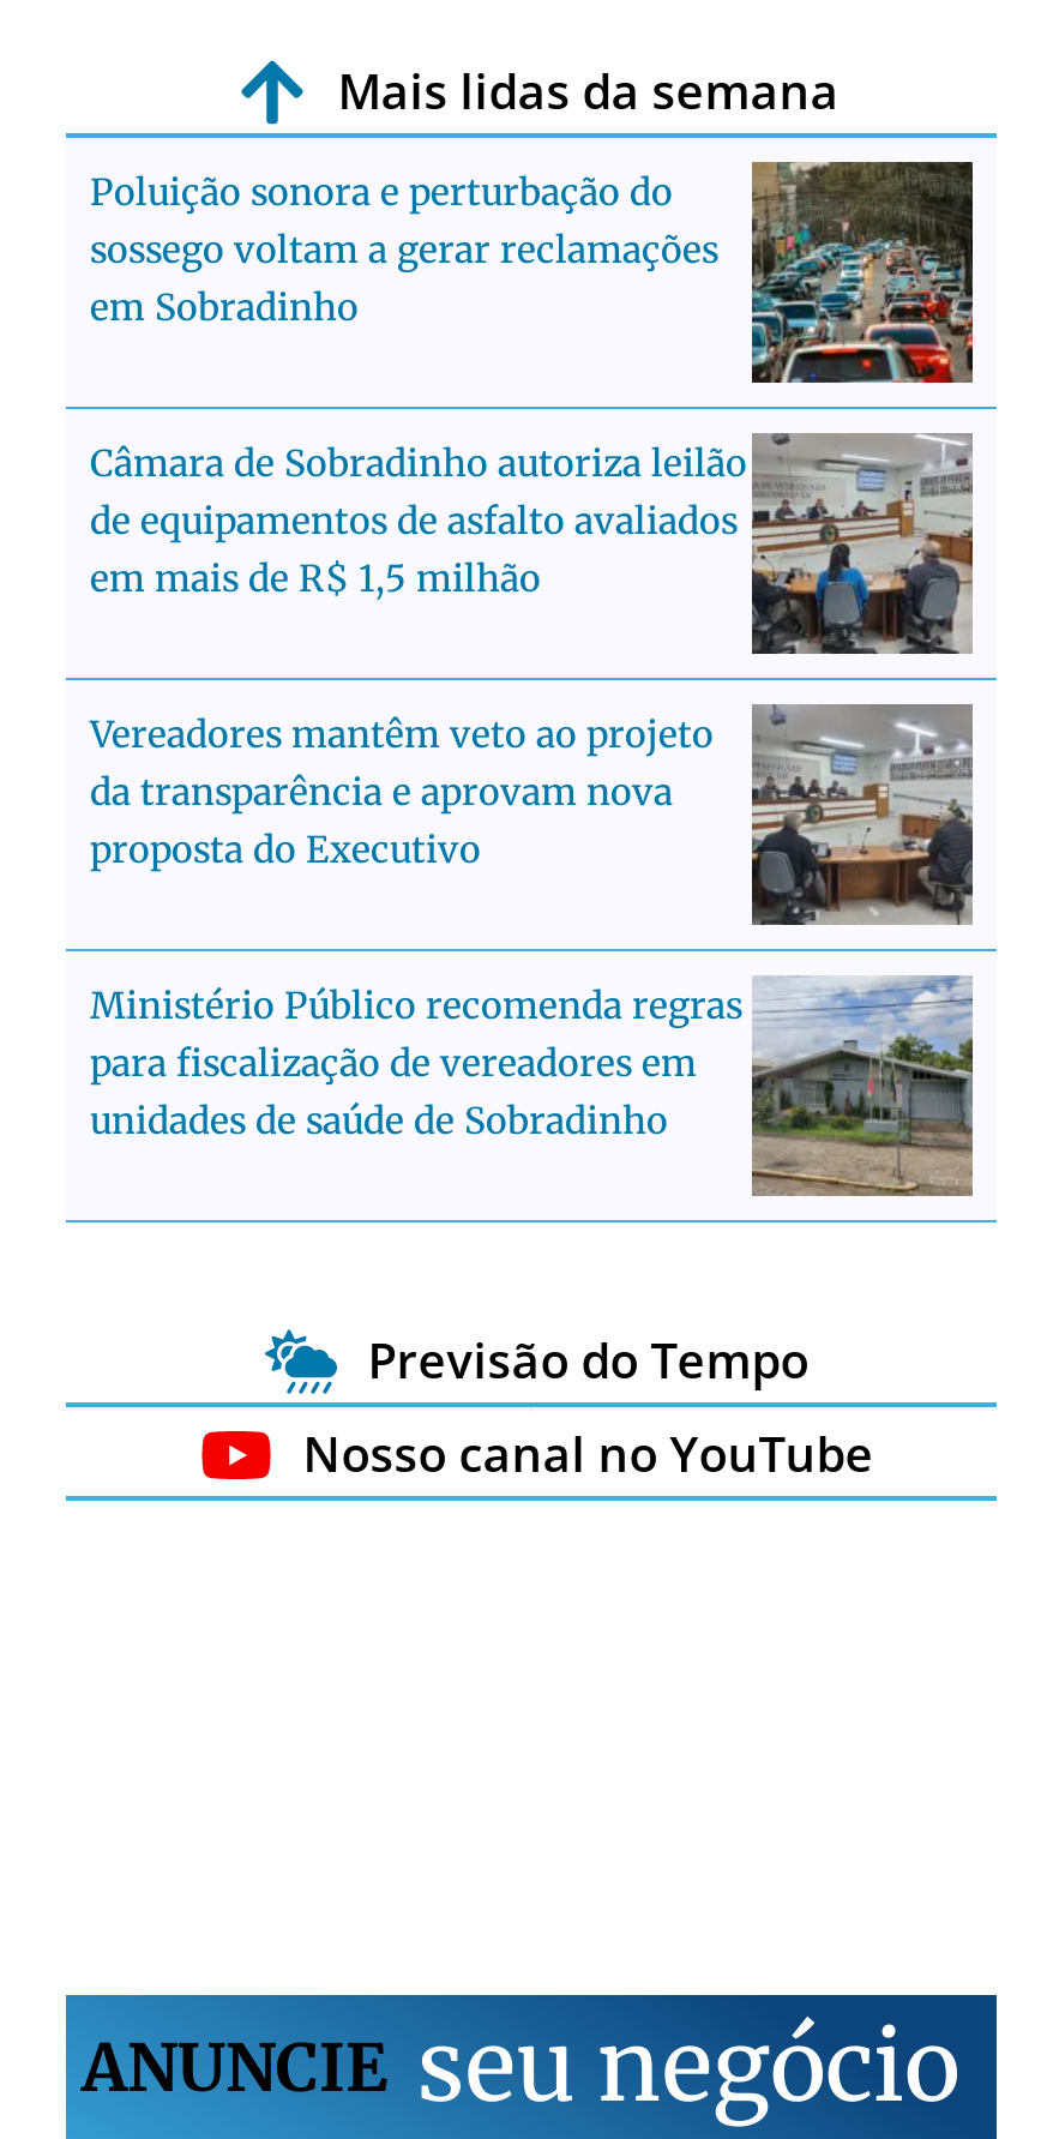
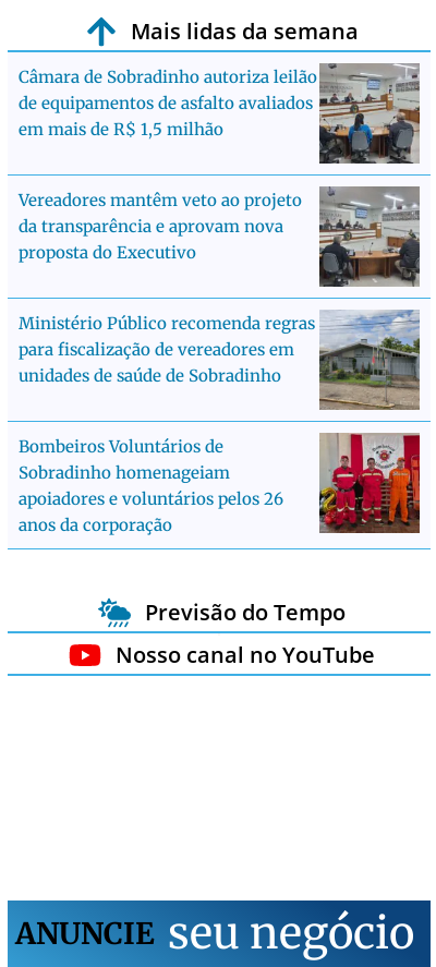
- [image]
- Poluição sonora e perturbação do
- sossego voltam a gerar reclamações
- em Sobradinho

moved up: [image] | Câmara de Sobradinho autoriza leilão | de equipamentos de asfalto avaliados | ... | para fiscalização de vereadores em | unidades de saúde de Sobradinho

+ [image]
+ Bombeiros Voluntários de
+ Sobradinho homenageiam
+ apoiadores e voluntários pelos 26
+ anos da corporação
